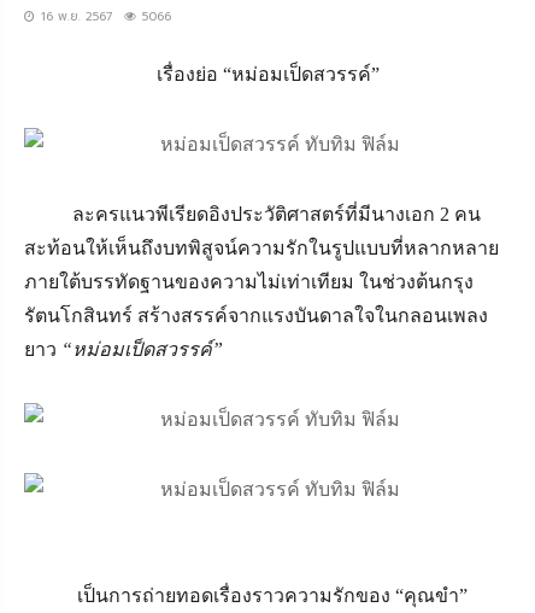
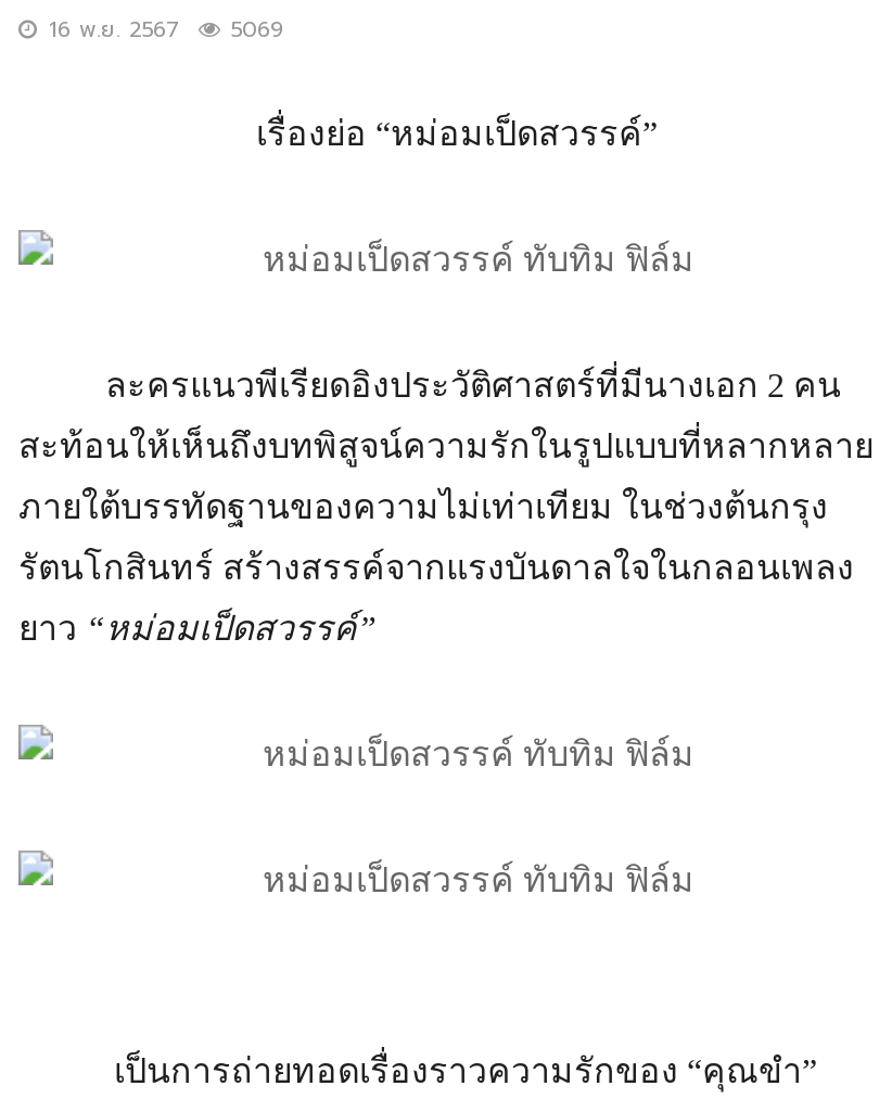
- 16 พ.ย. 2567 5066
+ 16 พ.ย. 2567 5069
